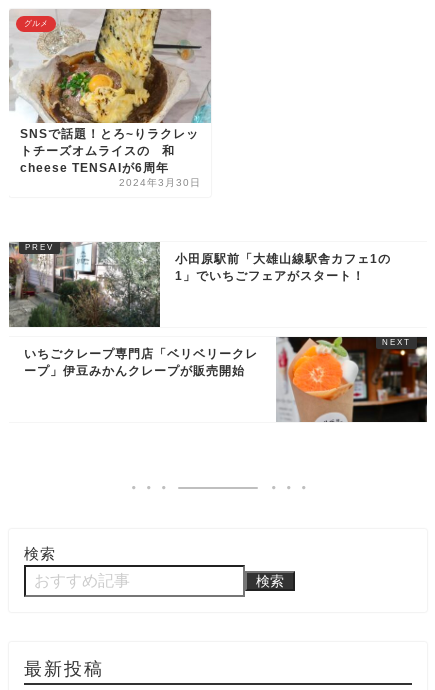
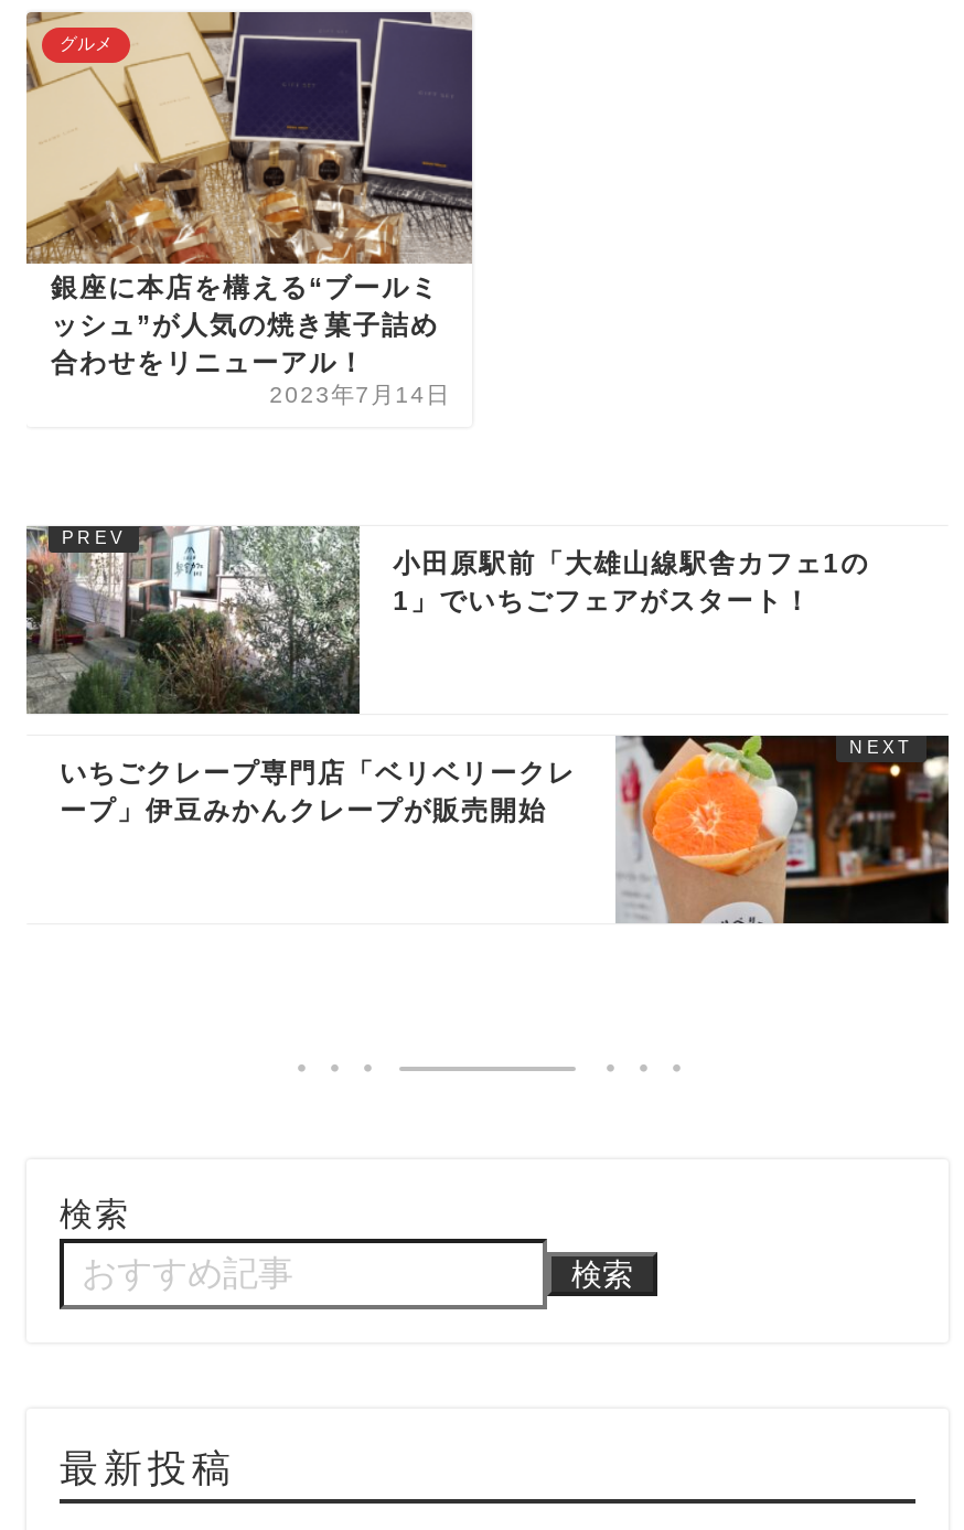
- [image]
- SNSで話題！とろ~りラクレッ
- トチーズオムライスの 和
- cheese TENSAIが6周年
- 2024年3月30日
+ [image]
+ 銀座に本店を構える“ブールミ
+ ッシュ”が人気の焼き菓子詰め
+ 合わせをリニューアル！
+ 2023年7月14日
